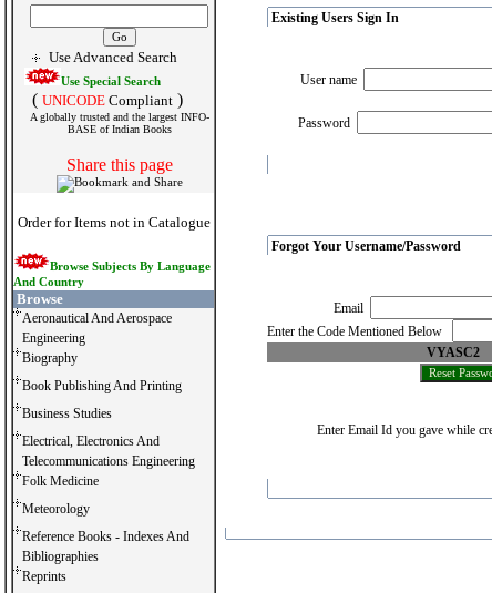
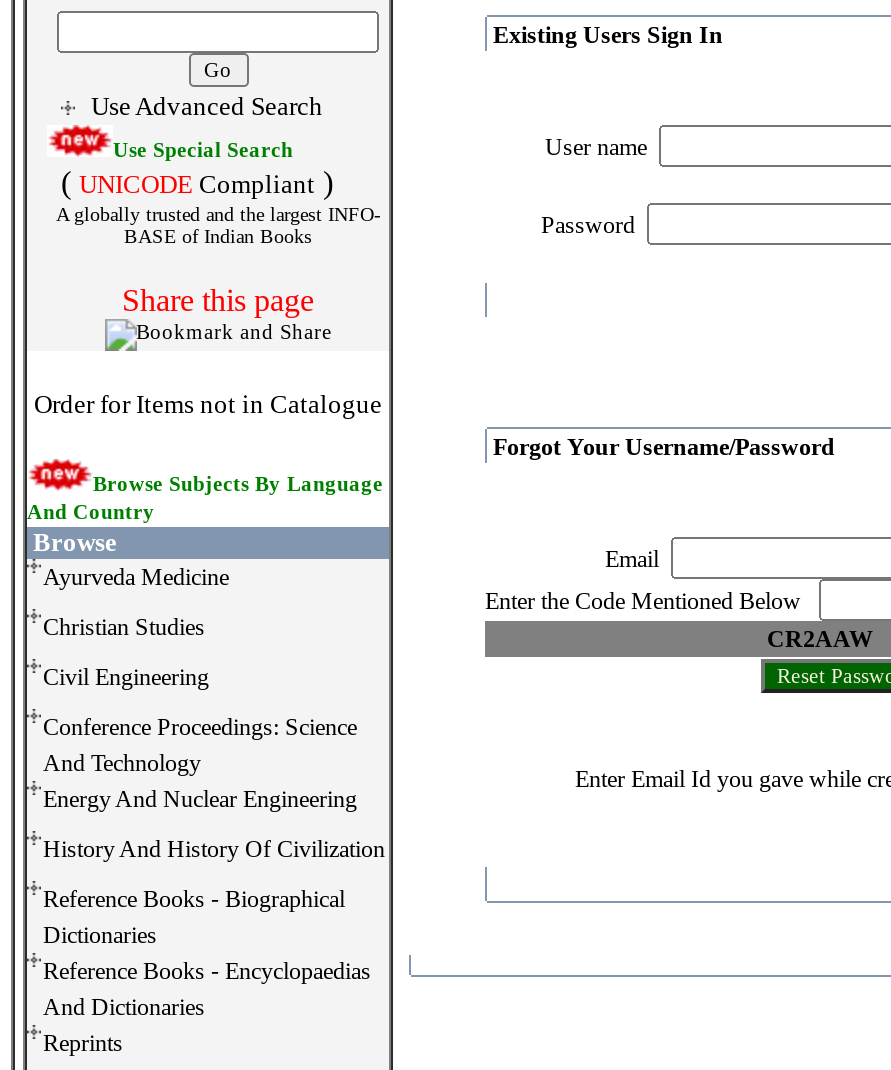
- Aeronautical And Aerospace
- Engineering
- Biography
+ Ayurveda Medicine

- VYASC2
+ CR2AAW

- Book Publishing And Printing
+ Christian Studies

- Business Studies
+ Civil Engineering

- Electrical, Electronics And
- Telecommunications Engineering
- Folk Medicine
+ Conference Proceedings: Science
+ And Technology
+ Energy And Nuclear Engineering

- Meteorology
+ History And History Of Civilization

- Reference Books - Indexes And
- Bibliographies
+ Reference Books - Biographical
+ Dictionaries
+ Reference Books - Encyclopaedias
+ And Dictionaries
